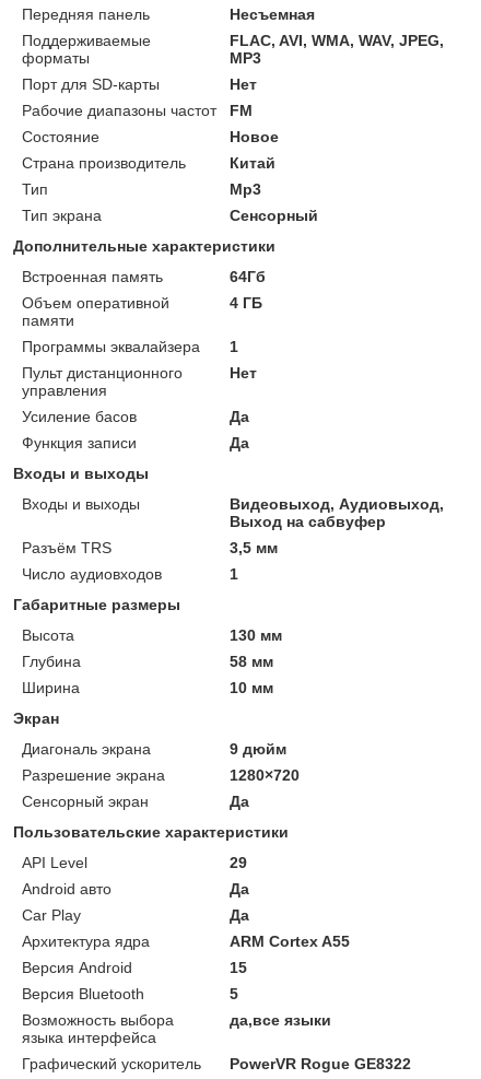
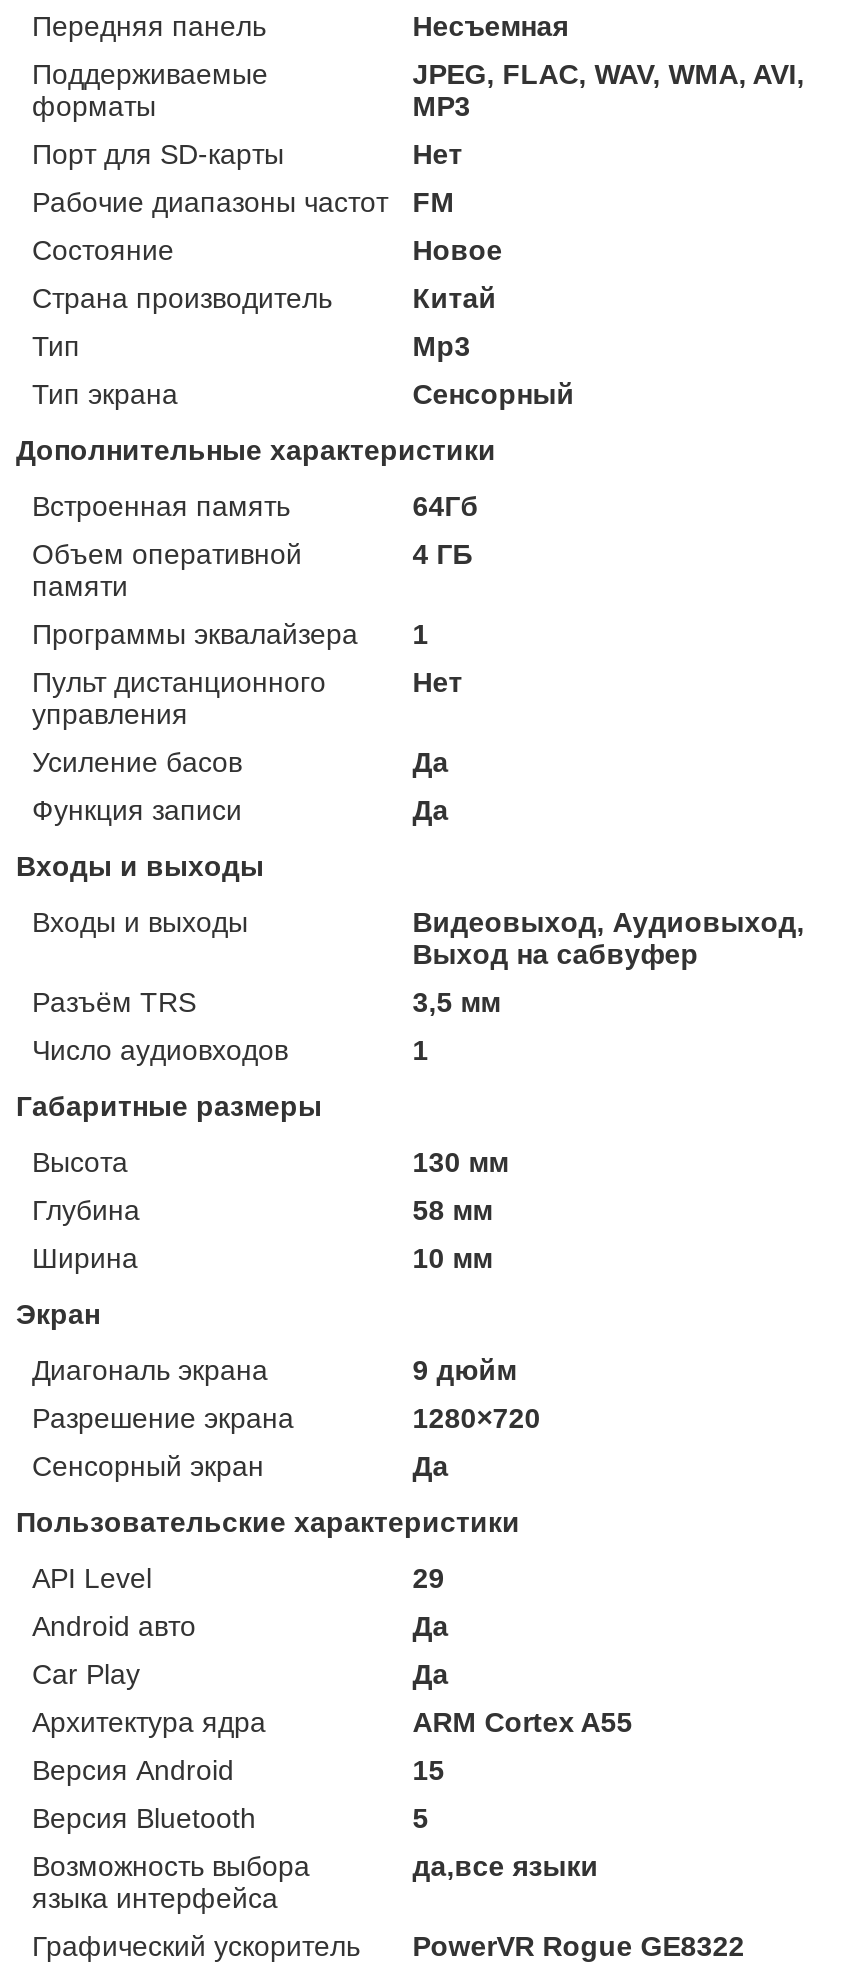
- FLAC, AVI, WMA, WAV, JPEG,
+ JPEG, FLAC, WAV, WMA, AVI,
